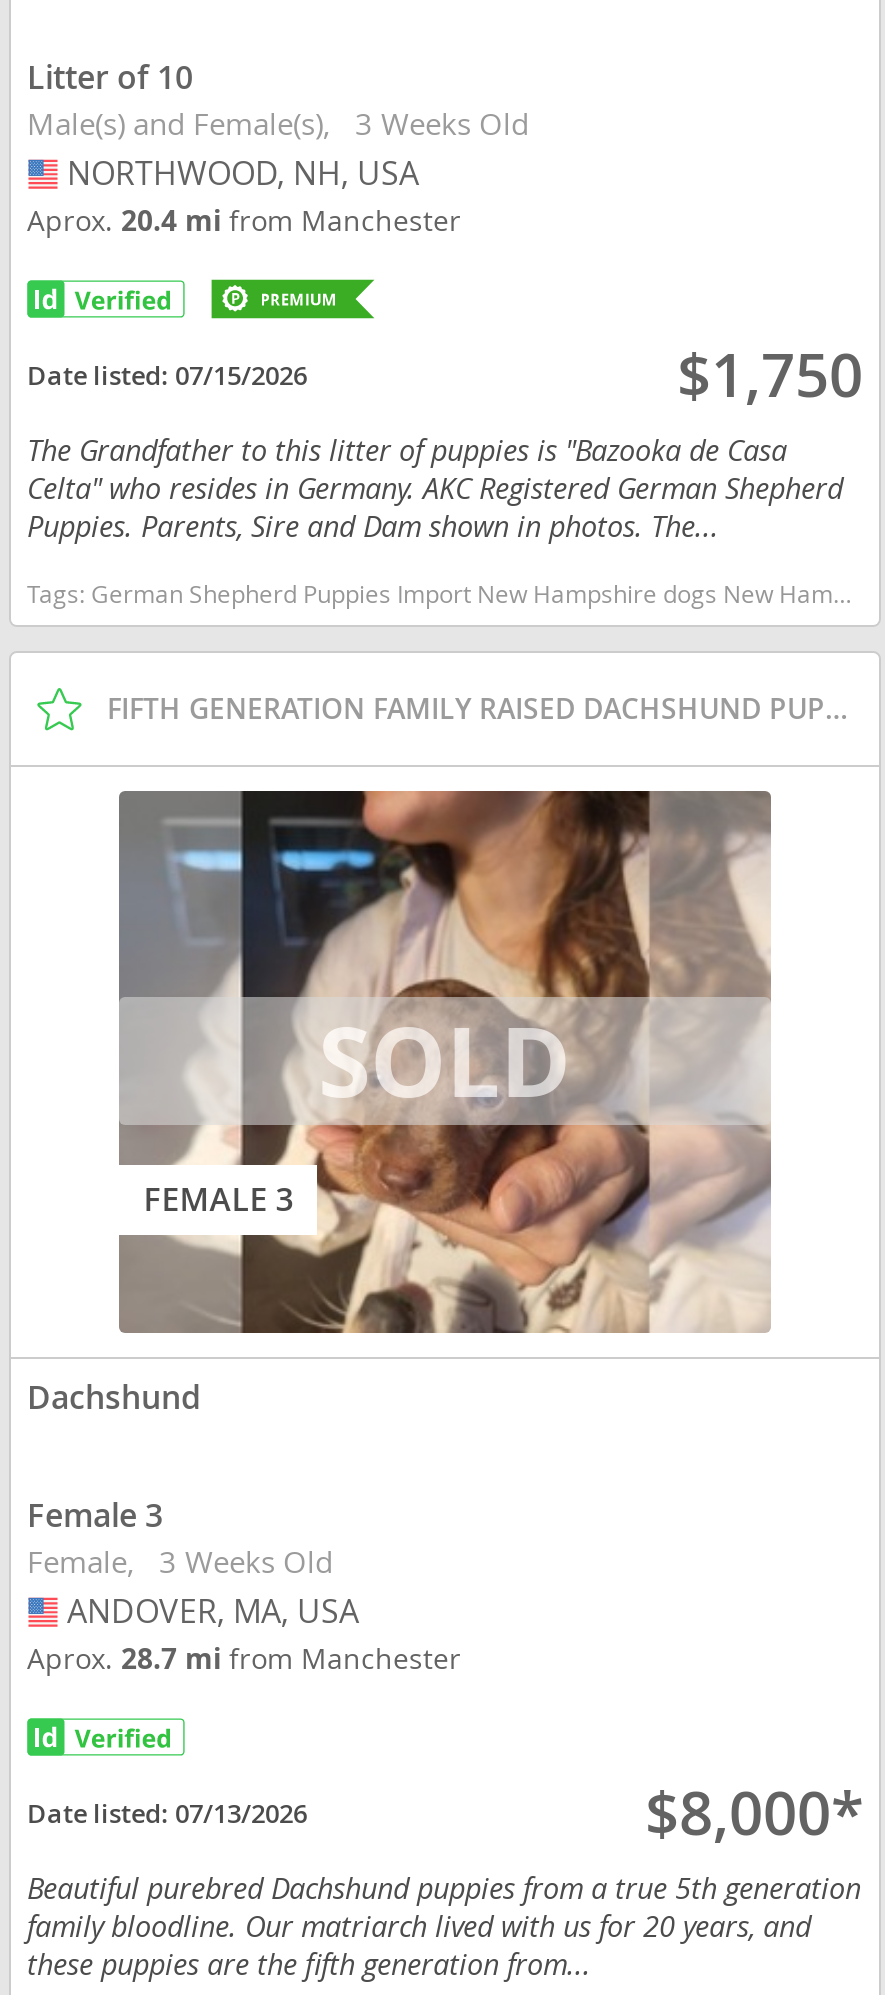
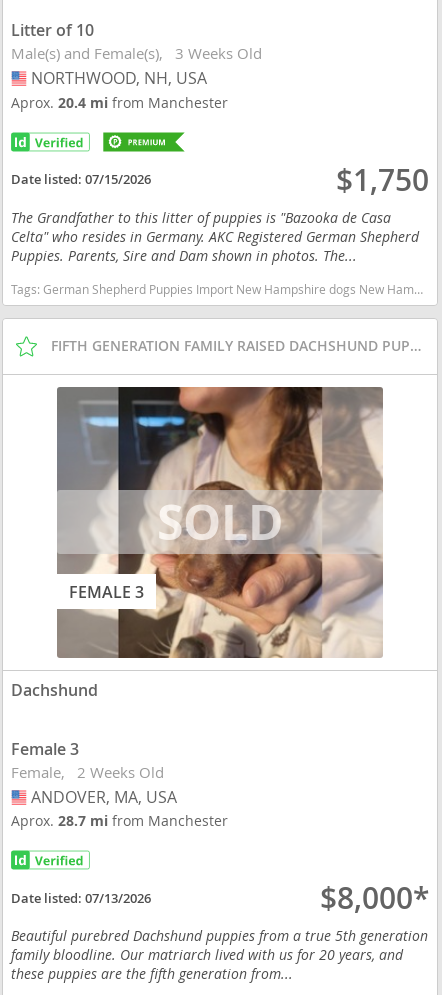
- Female 3 Weeks Old
+ Female 2 Weeks Old
